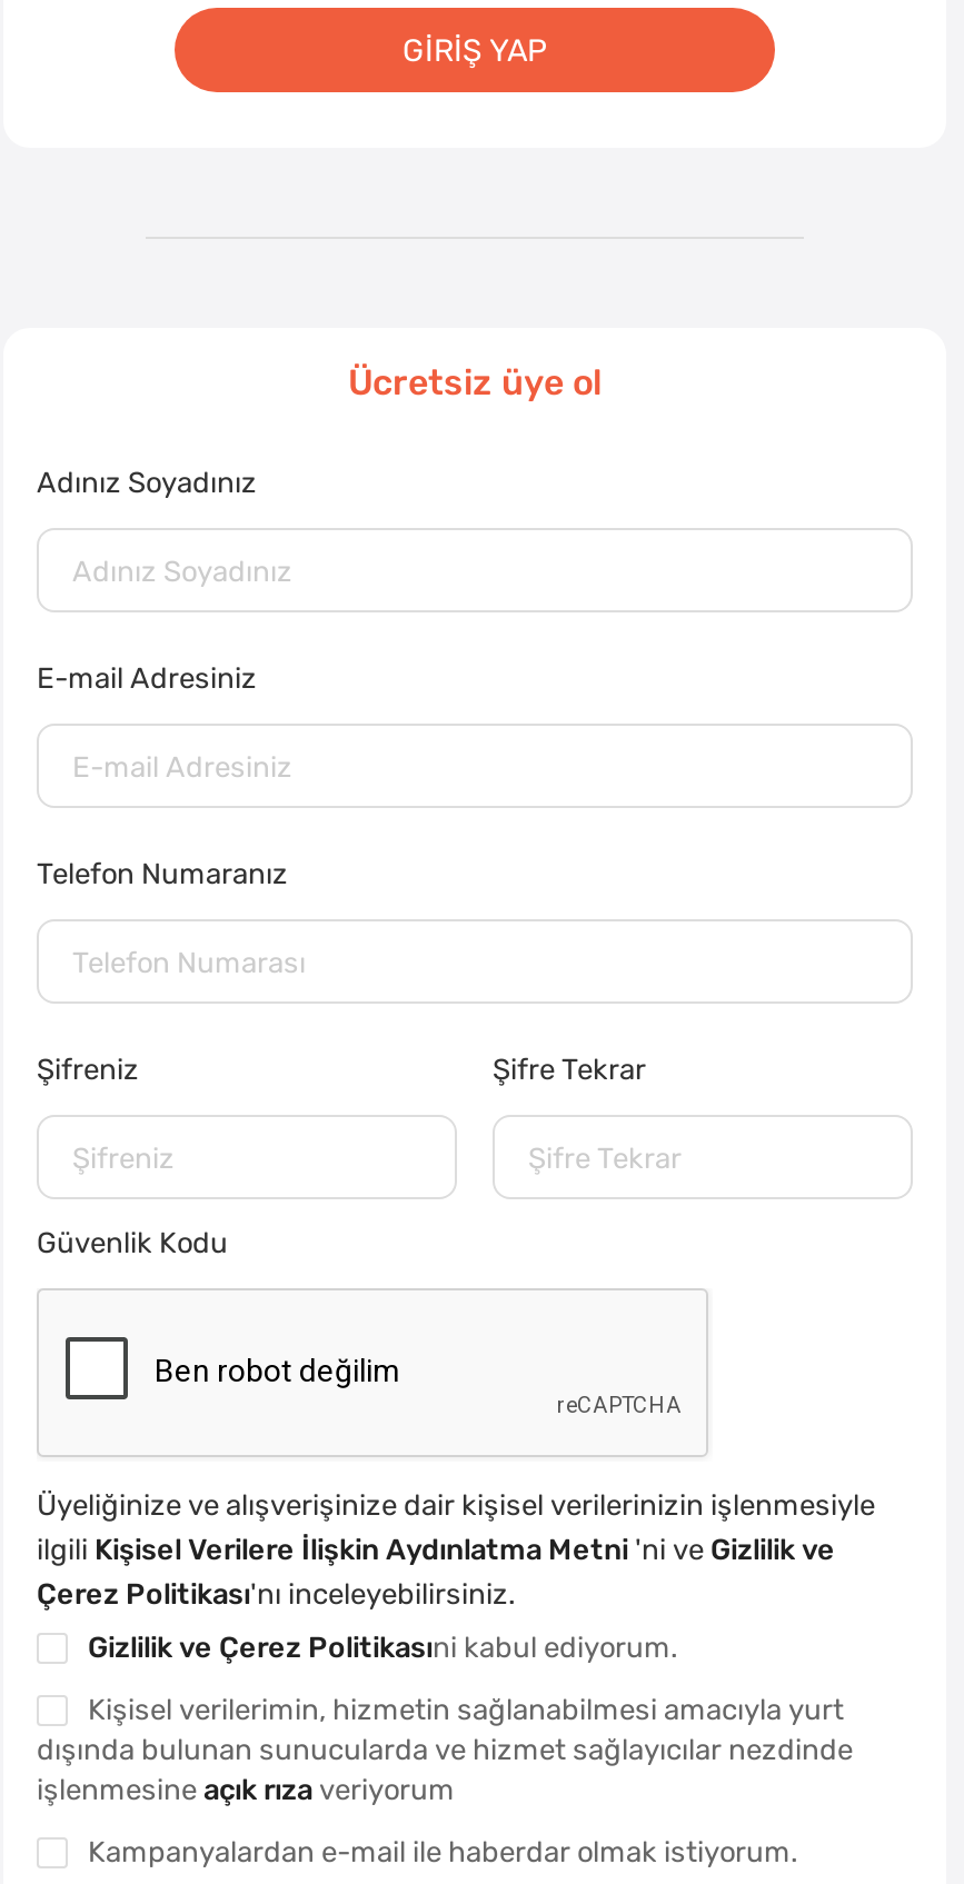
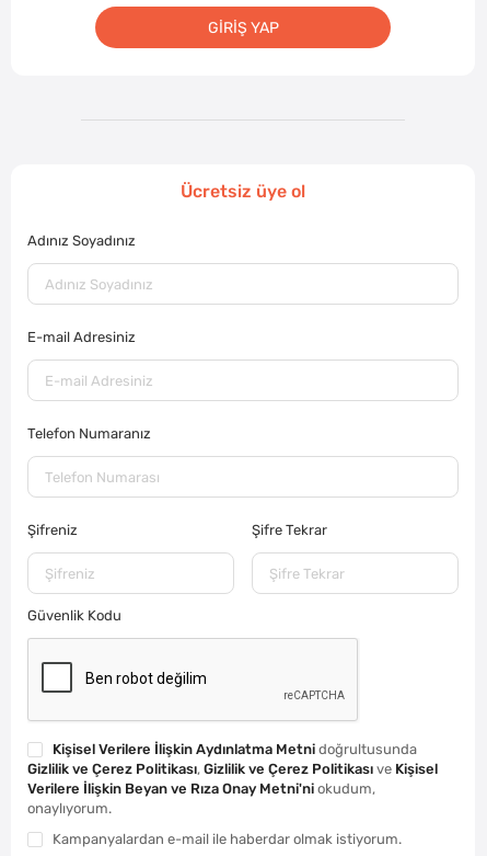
- Üyeliğinize ve alışverişinize dair kişisel verilerinizin işlenmesiyle
- ilgili Kişisel Verilere İlişkin Aydınlatma Metni 'ni ve Gizlilik ve
- Çerez Politikası'nı inceleyebilirsiniz.
- Gizlilik ve Çerez Politikasıni kabul ediyorum.
- Kişisel verilerimin, hizmetin sağlanabilmesi amacıyla yurt
- dışında bulunan sunucularda ve hizmet sağlayıcılar nezdinde
- işlenmesine açık rıza veriyorum
+ Kişisel Verilere İlişkin Aydınlatma Metni doğrultusunda
+ Gizlilik ve Çerez Politikası, Gizlilik ve Çerez Politikası ve Kişisel
+ Verilere İlişkin Beyan ve Rıza Onay Metni'ni okudum,
+ onaylıyorum.
